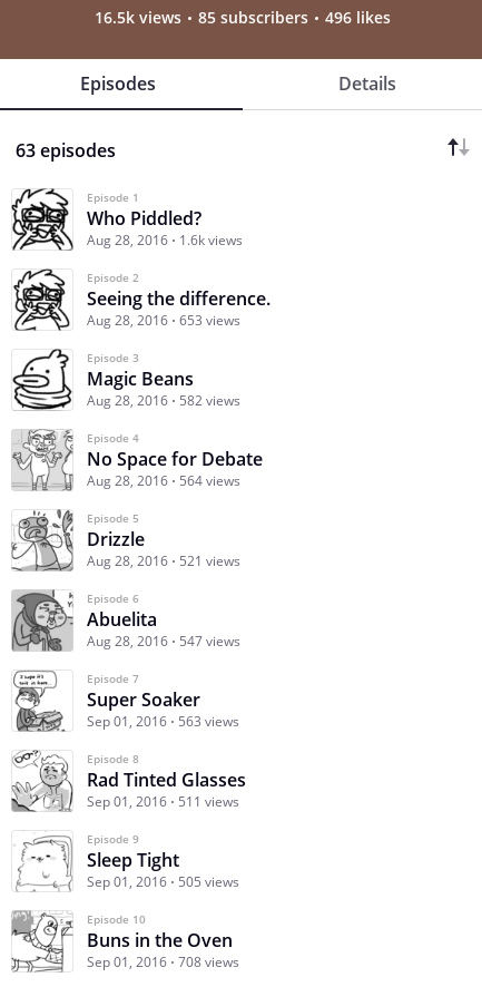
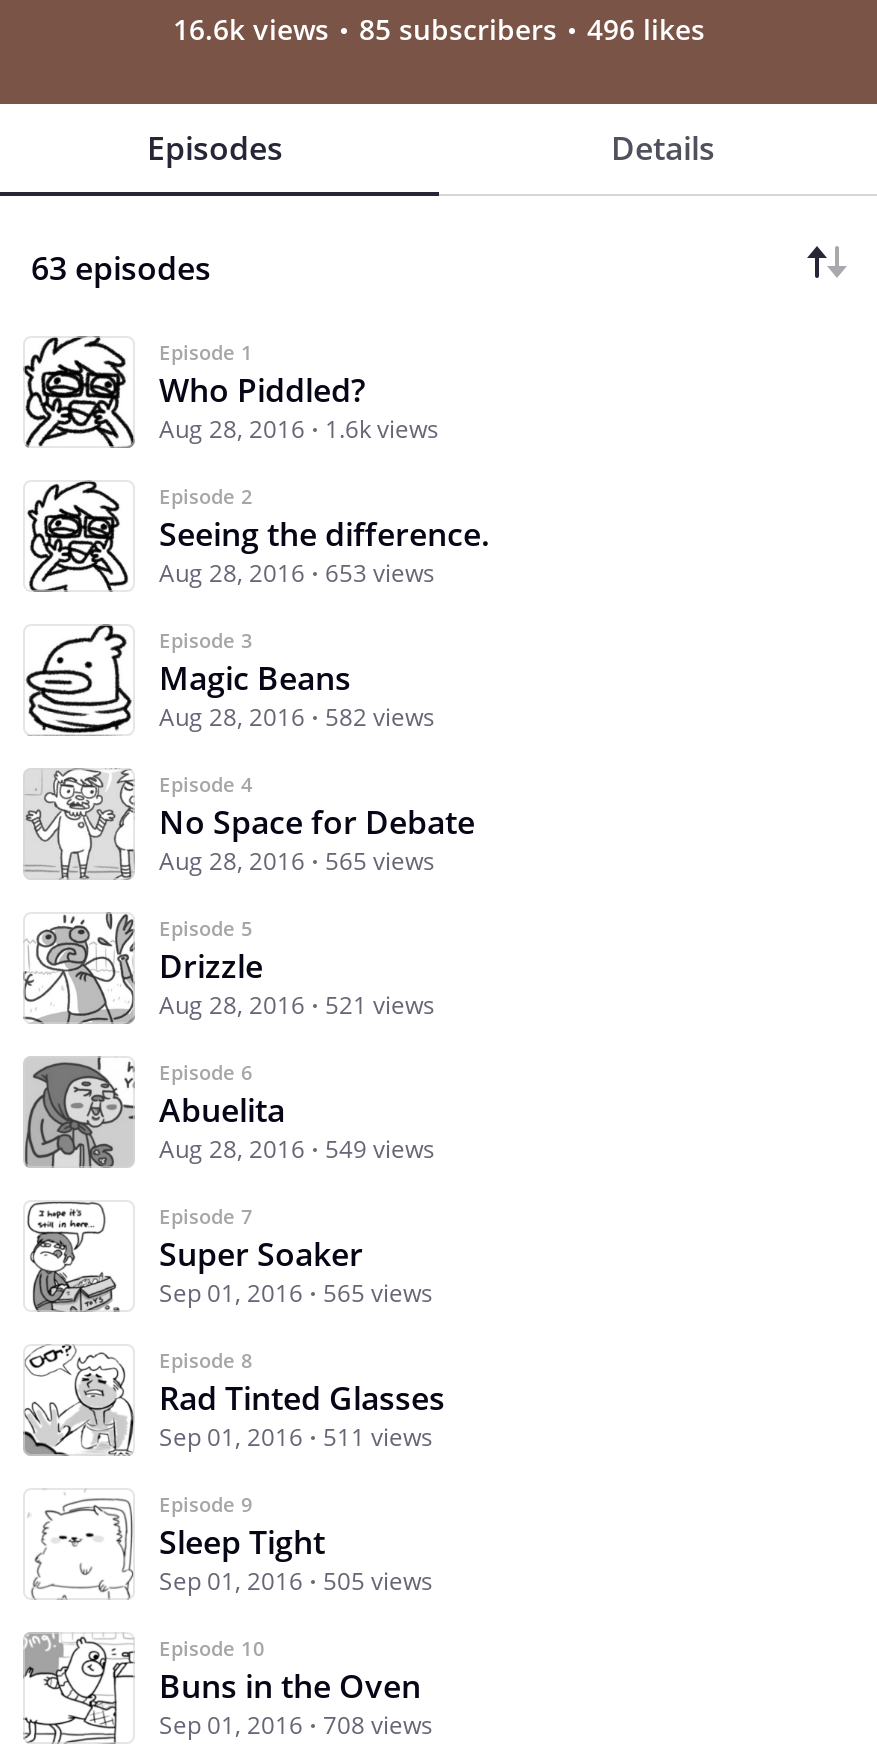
- 16.5k views 85 subscribers 496 likes
+ 16.6k views 85 subscribers 496 likes

- Aug 28, 2016 564 views
+ Aug 28, 2016 565 views

- Aug 28, 2016 547 views
+ Aug 28, 2016 549 views

- Sep 01, 2016 563 views
+ Sep 01, 2016 565 views
